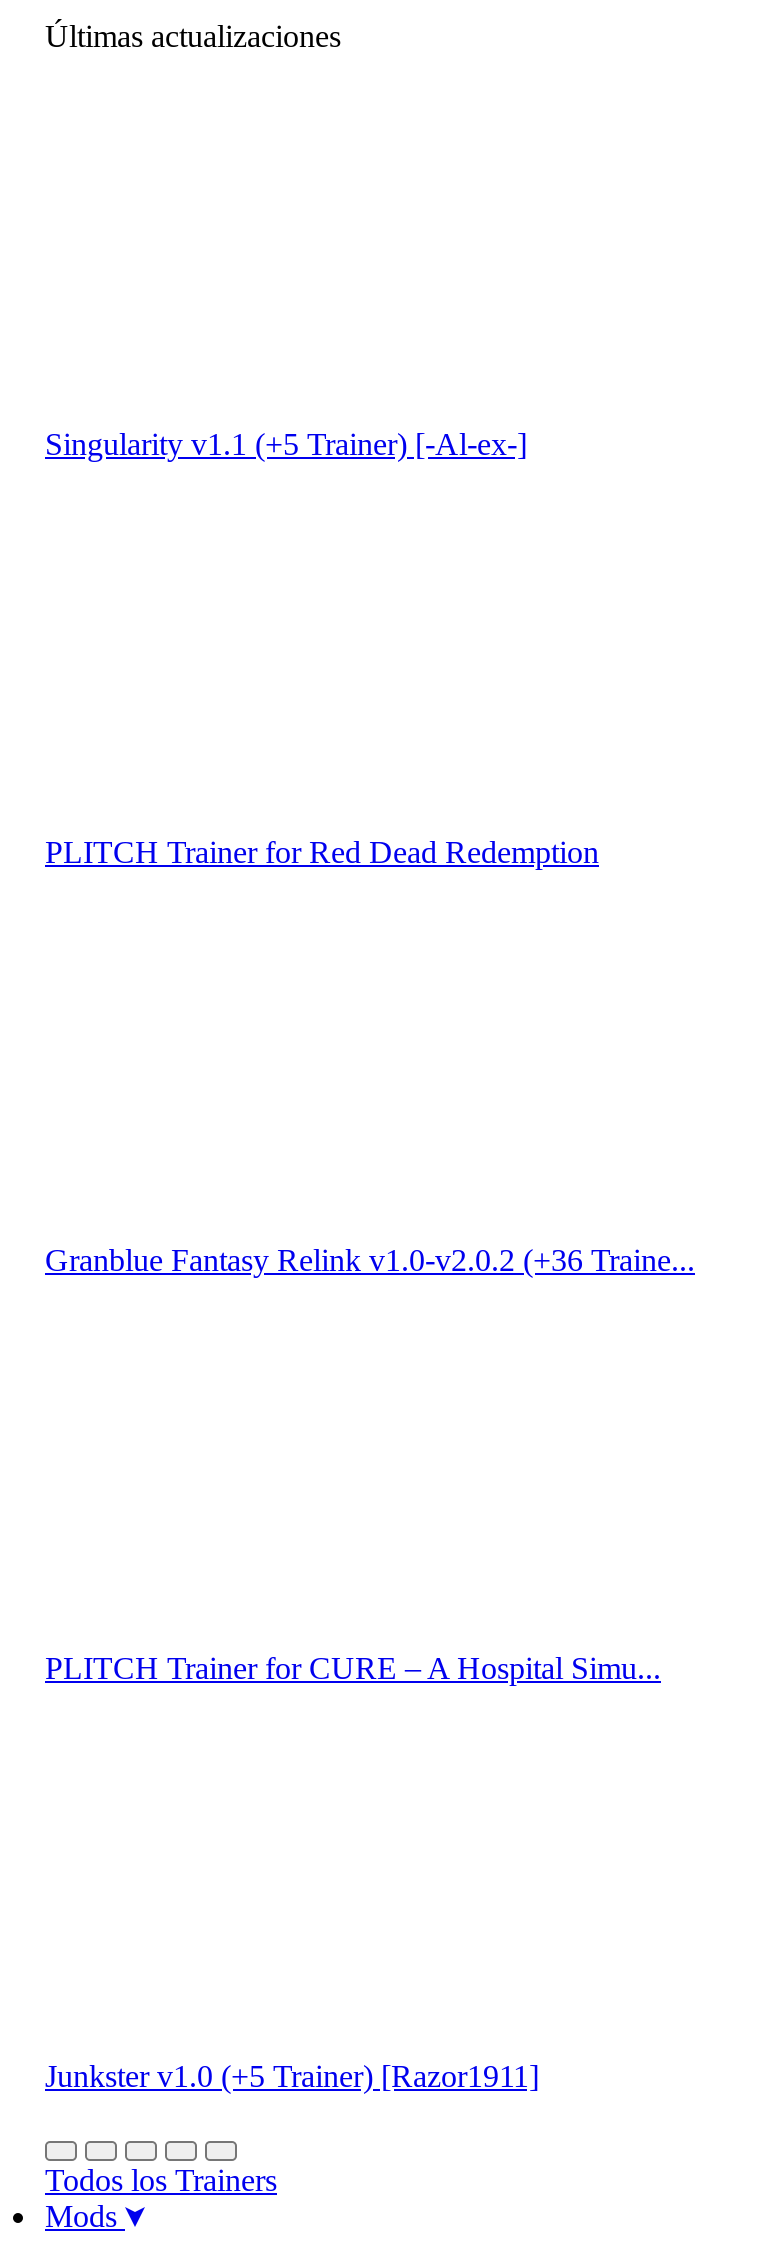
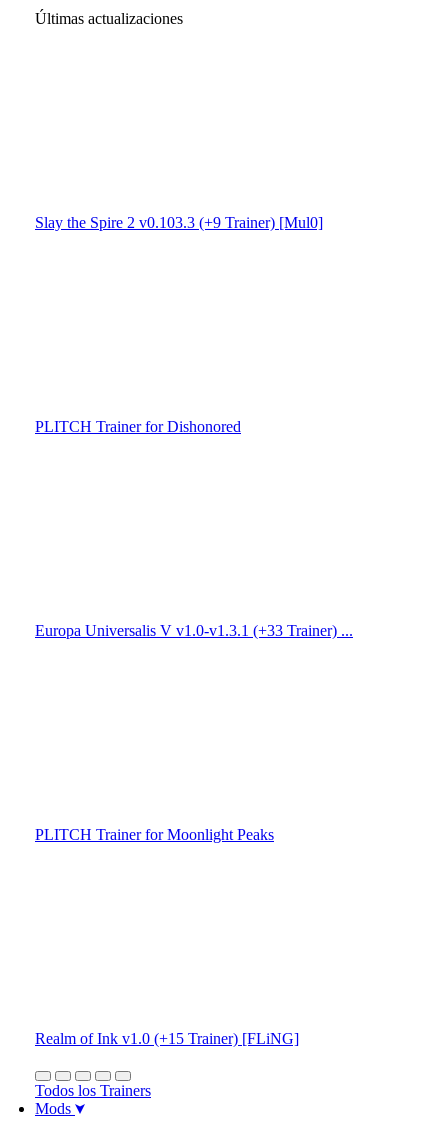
- Singularity v1.1 (+5 Trainer) [-Al-ex-]
+ Slay the Spire 2 v0.103.3 (+9 Trainer) [Mul0]

- PLITCH Trainer for Red Dead Redemption
+ PLITCH Trainer for Dishonored

- Granblue Fantasy Relink v1.0-v2.0.2 (+36 Traine...
+ Europa Universalis V v1.0-v1.3.1 (+33 Trainer) ...

- PLITCH Trainer for CURE – A Hospital Simu...
+ PLITCH Trainer for Moonlight Peaks

- Junkster v1.0 (+5 Trainer) [Razor1911]
+ Realm of Ink v1.0 (+15 Trainer) [FLiNG]
